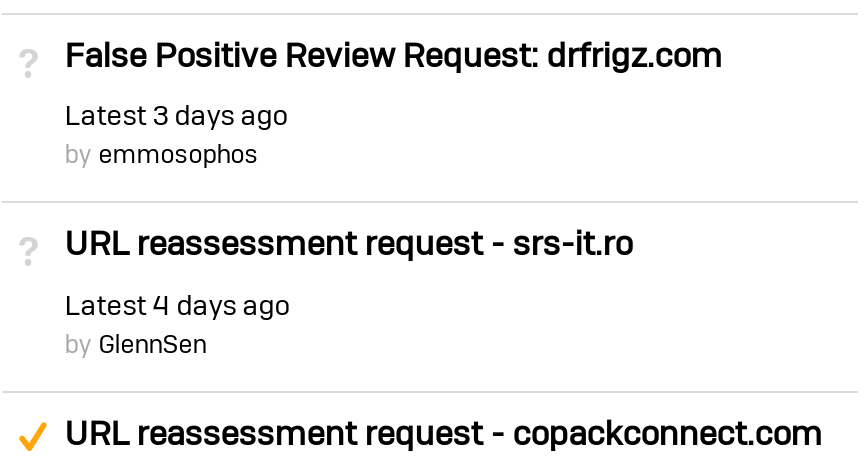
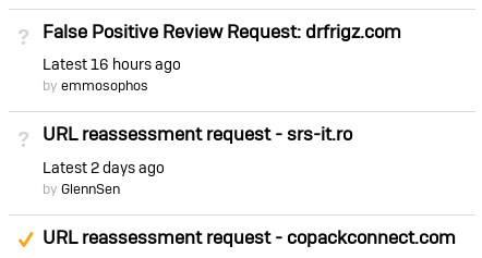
- Latest 3 days ago
+ Latest 16 hours ago

- Latest 4 days ago
+ Latest 2 days ago
